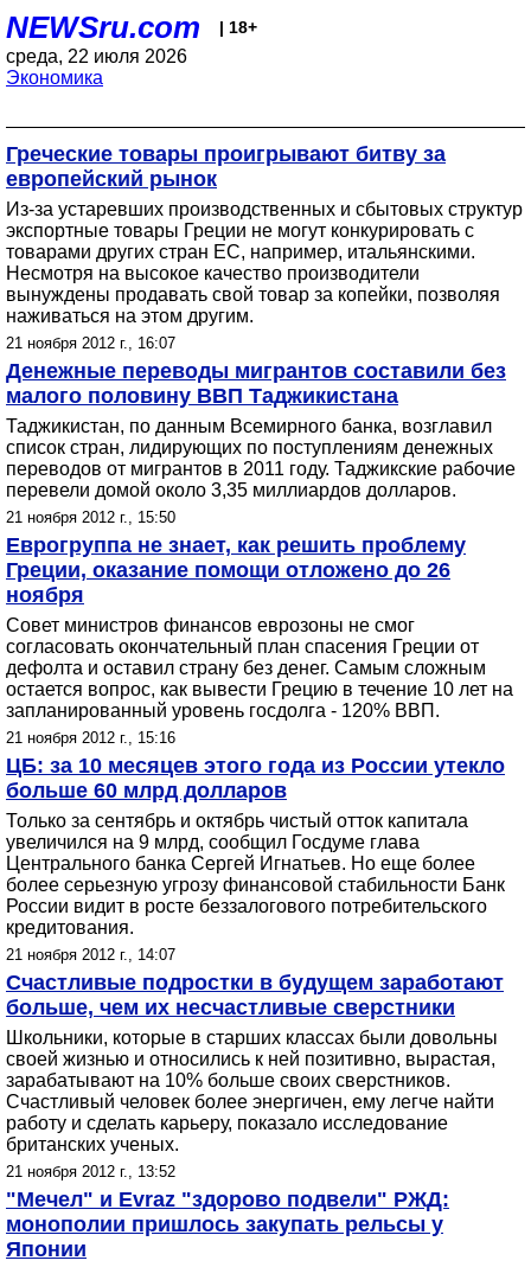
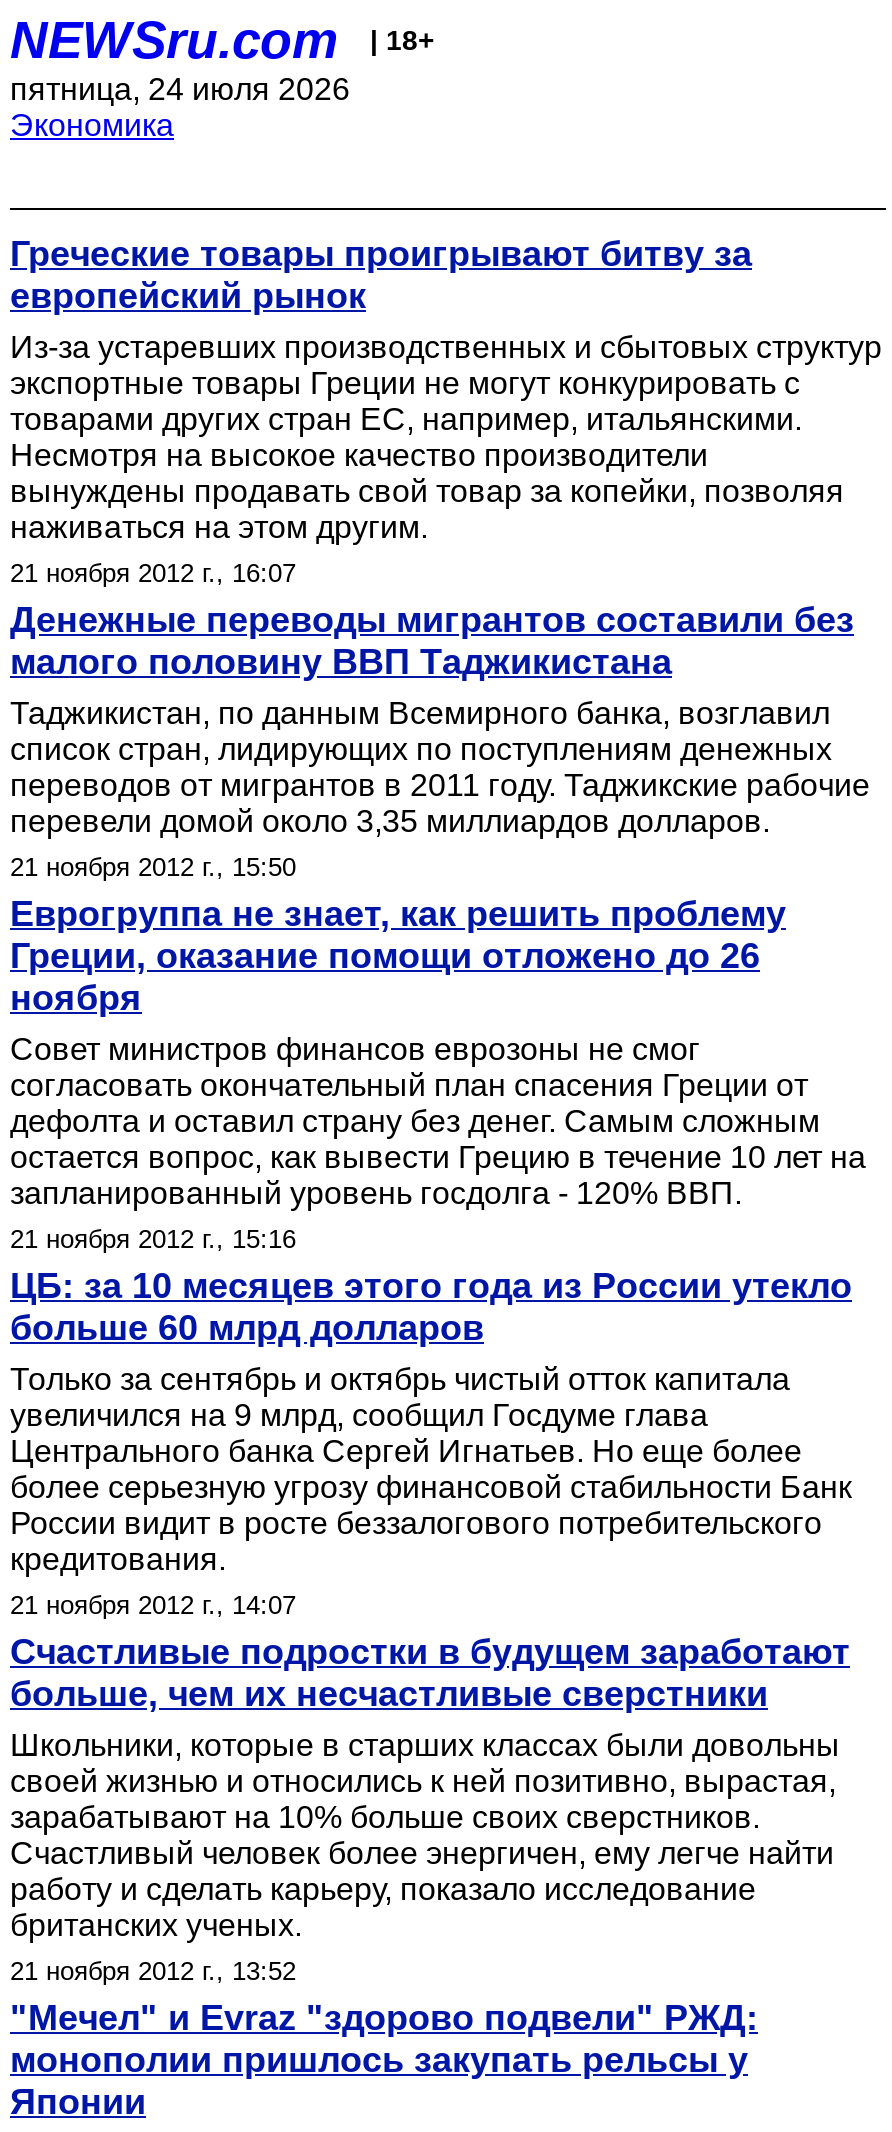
- среда, 22 июля 2026
+ пятница, 24 июля 2026
